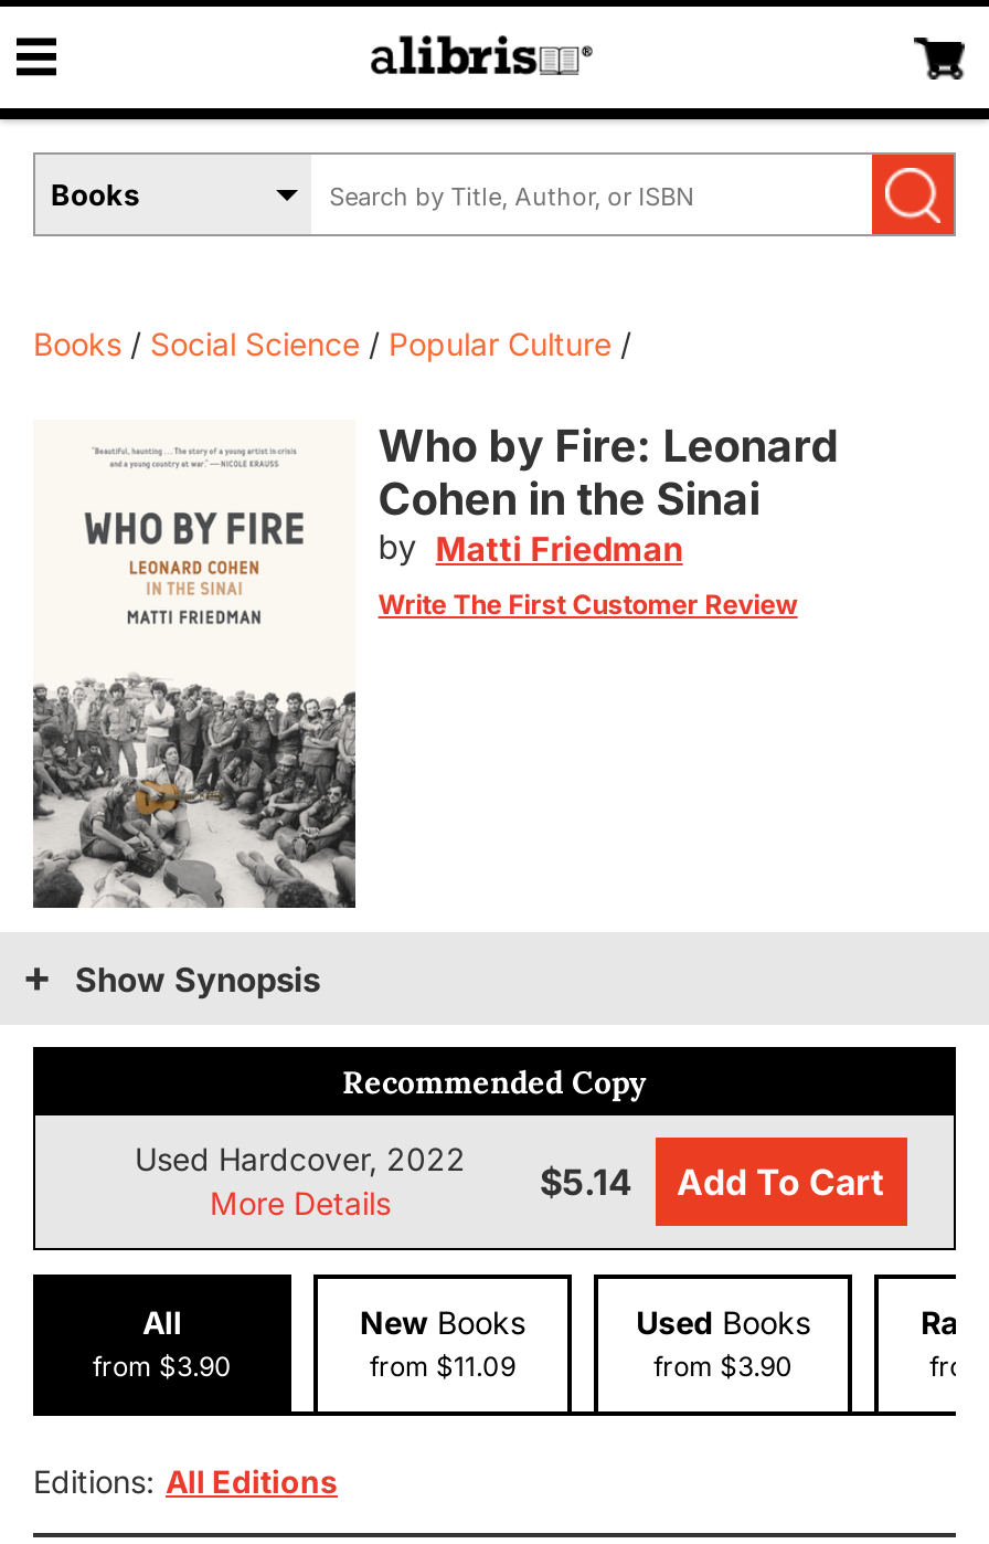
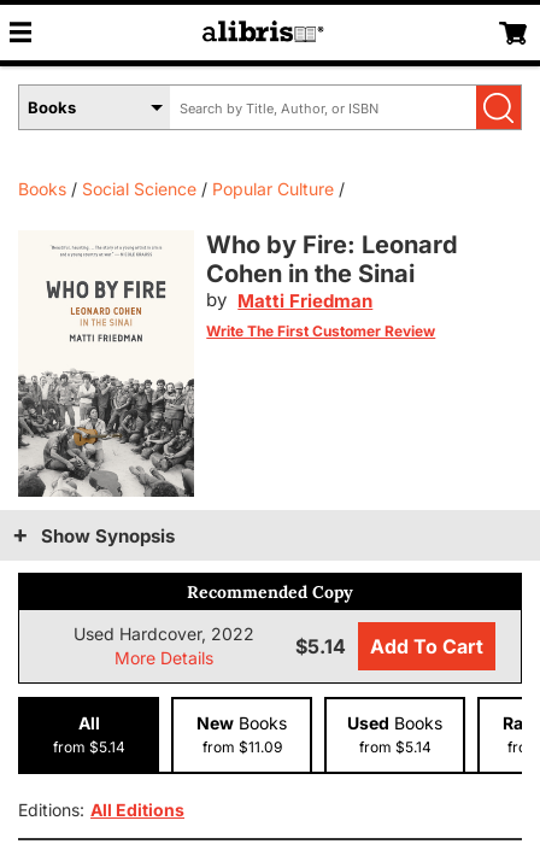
- from $3.90
+ from $5.14

- from $3.90
+ from $5.14
